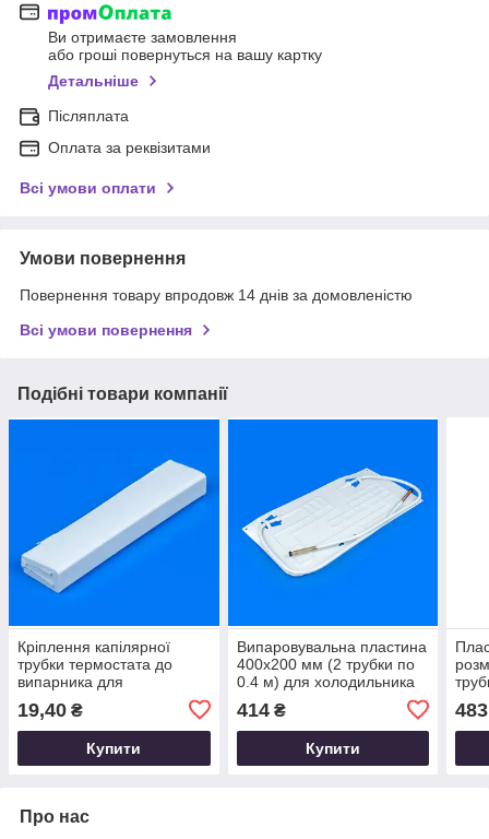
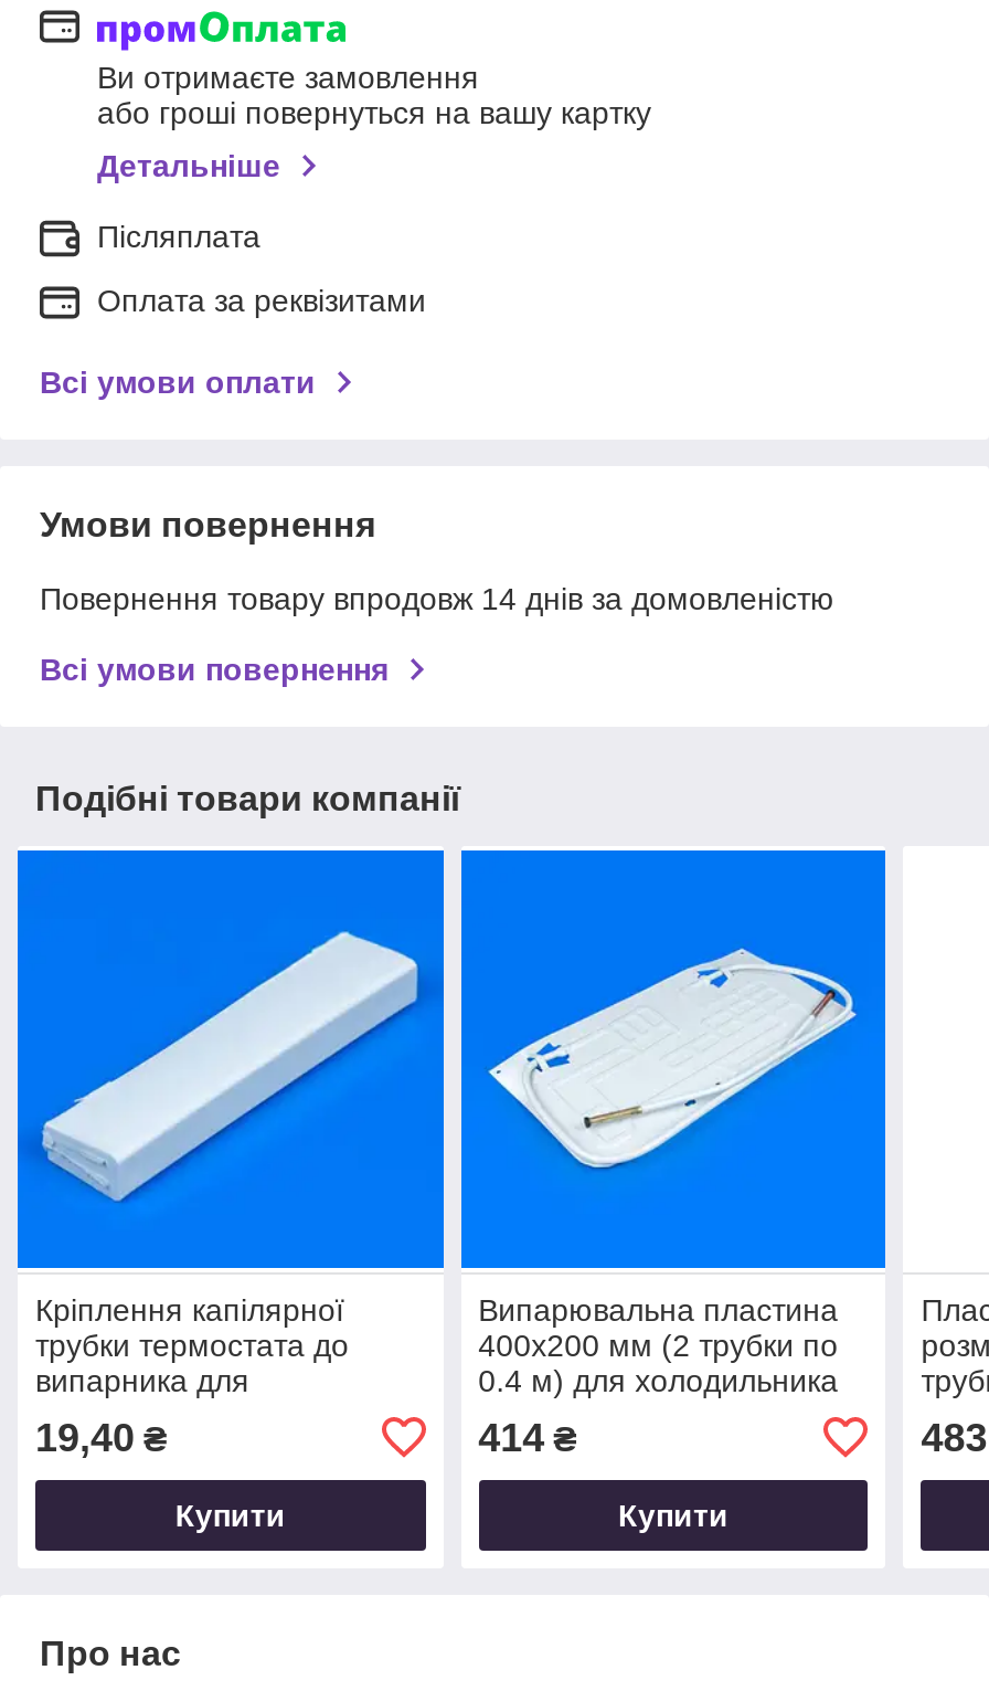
- Випаровувальна пластина
+ Випарювальна пластина
